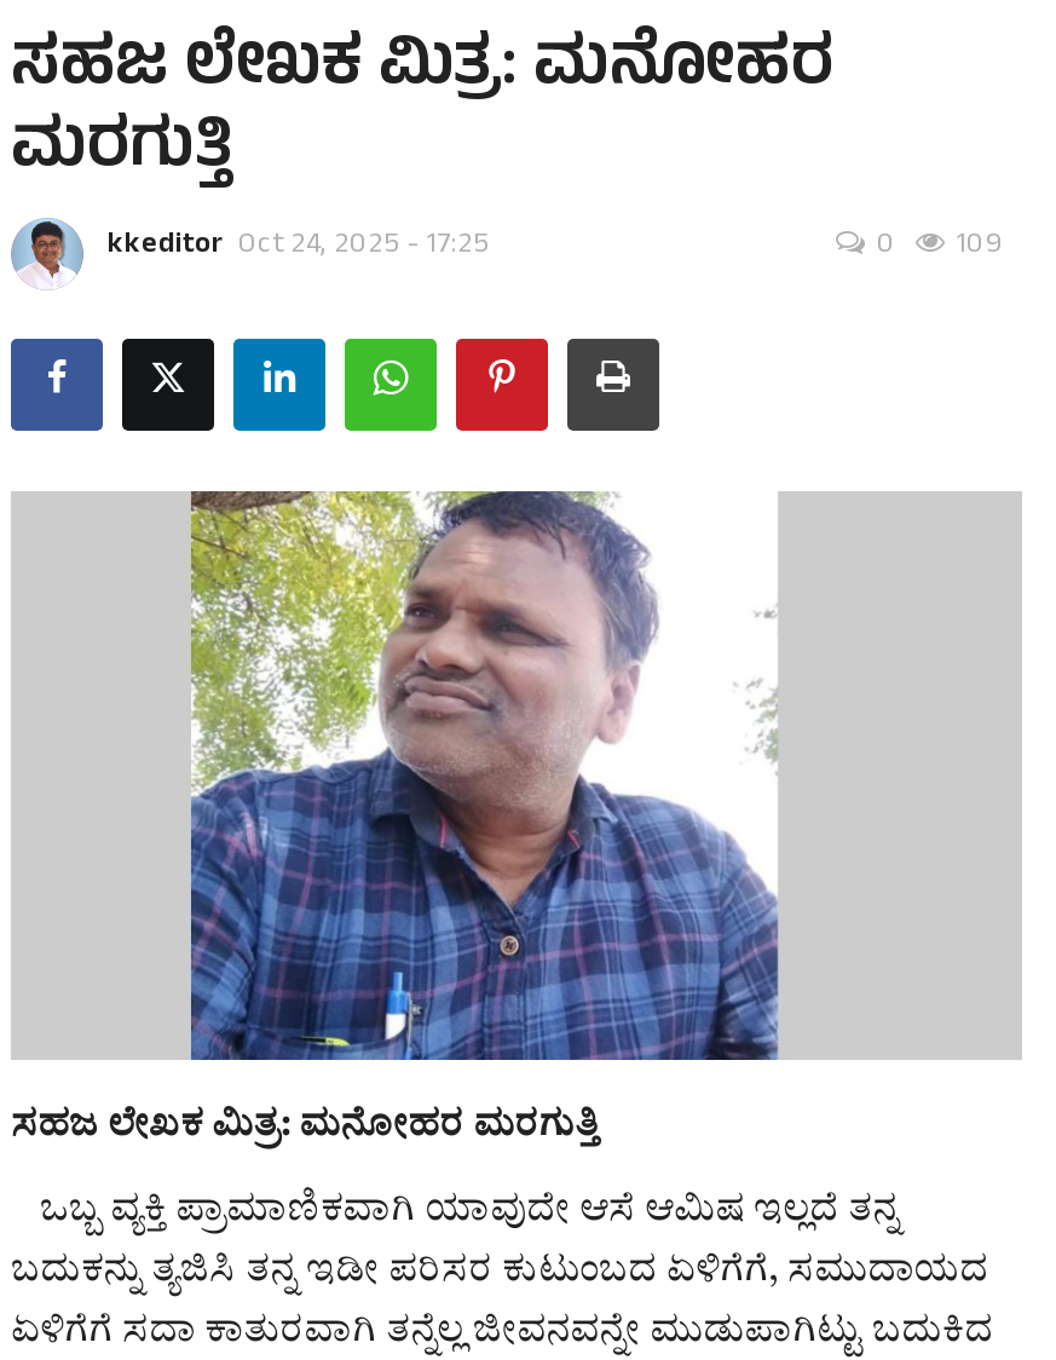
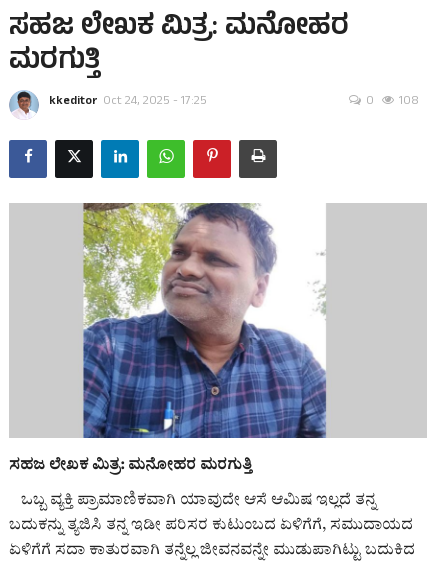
- 0 109
+ 0 108
